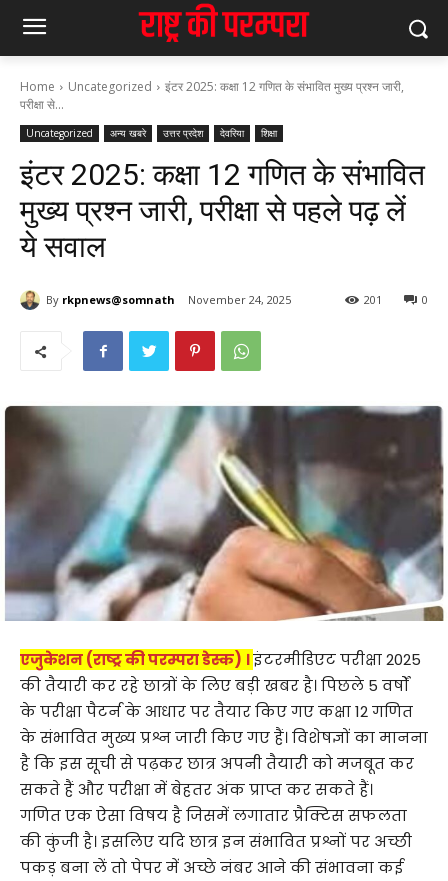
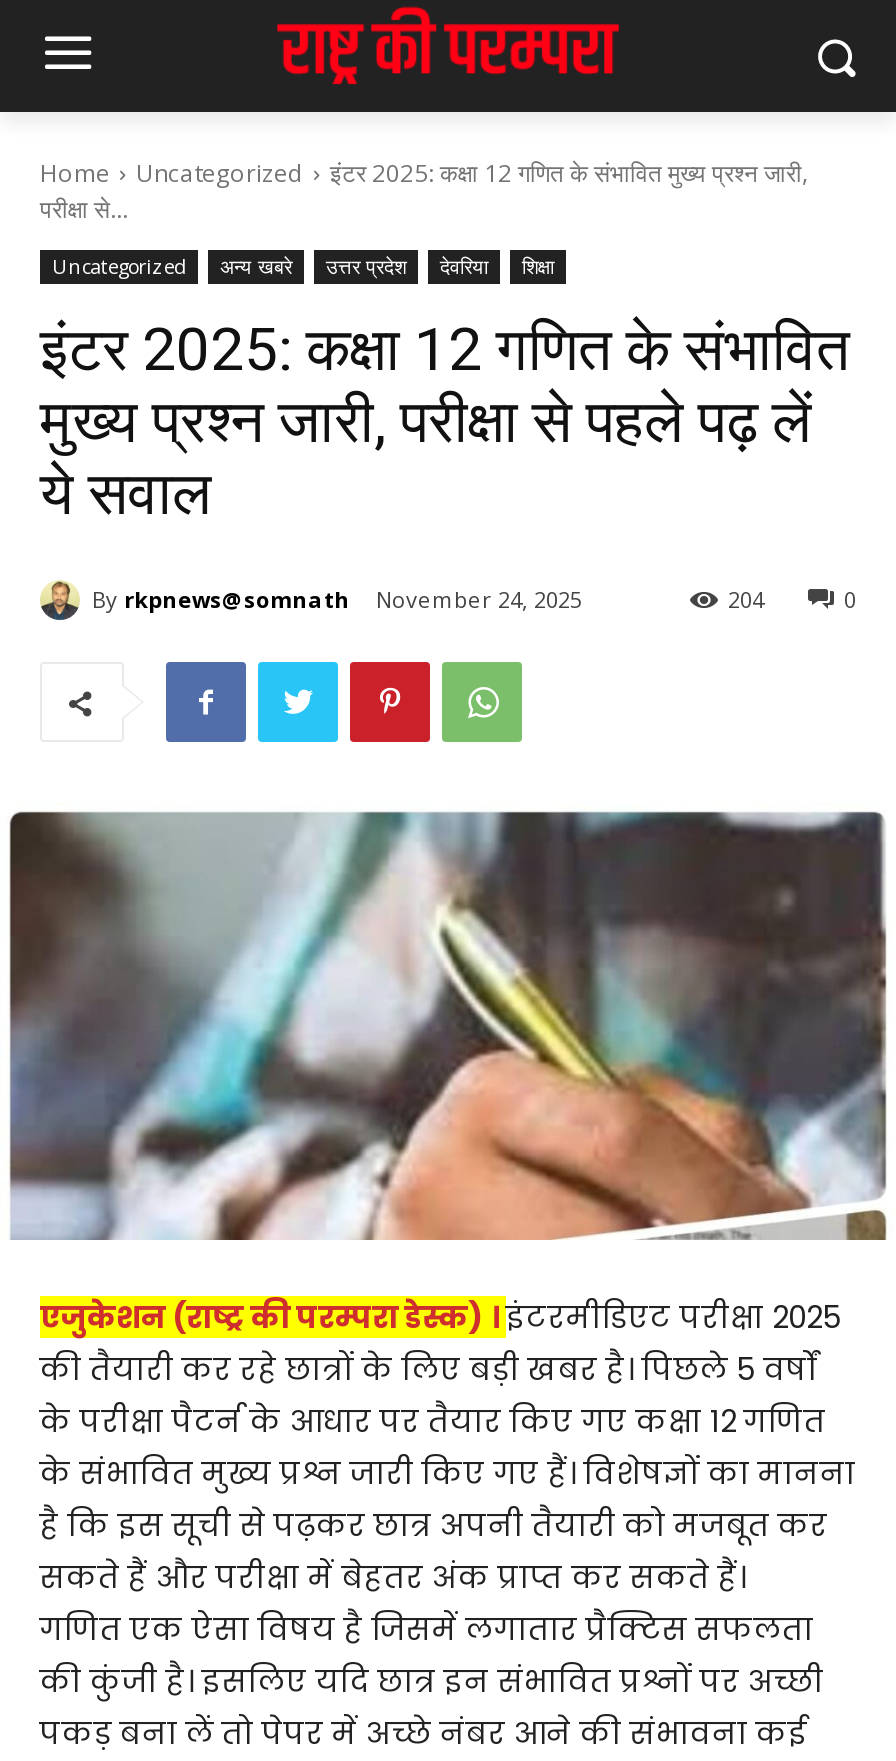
- 201
+ 204
